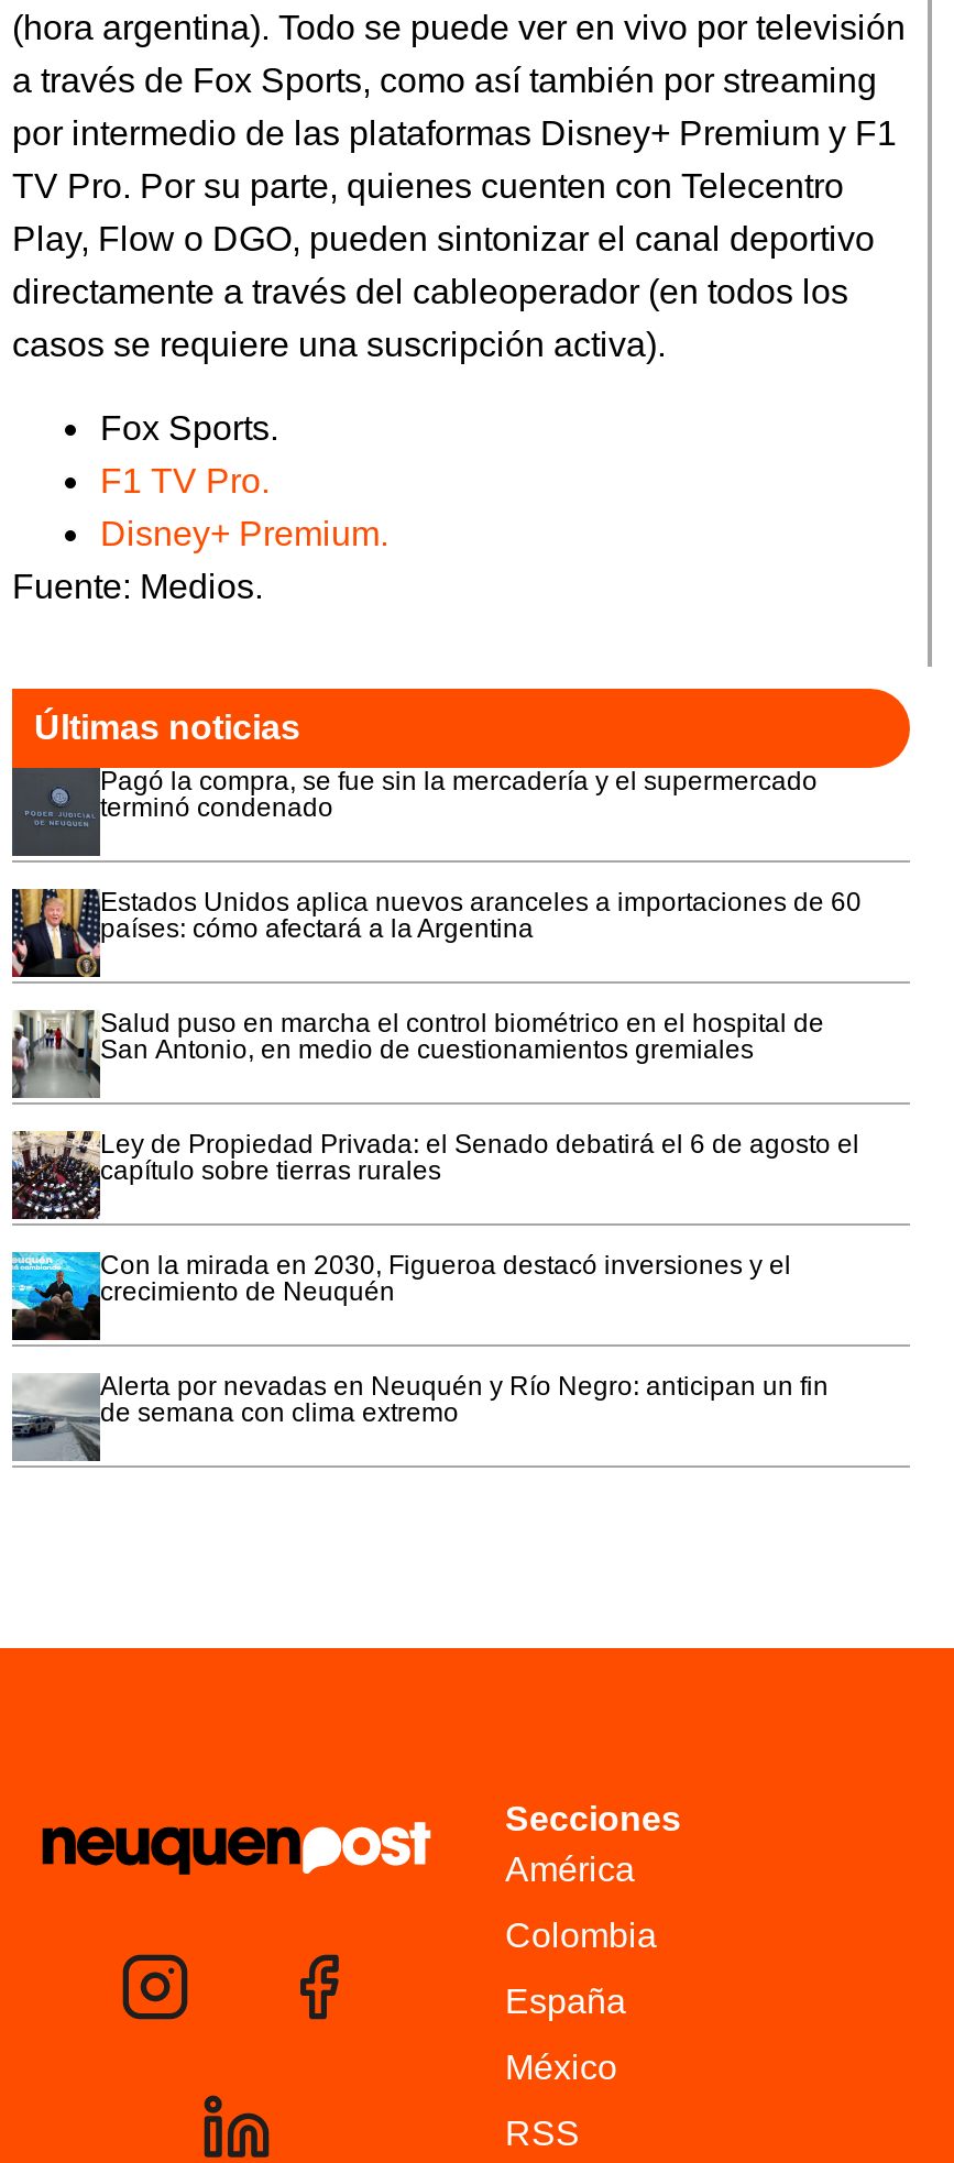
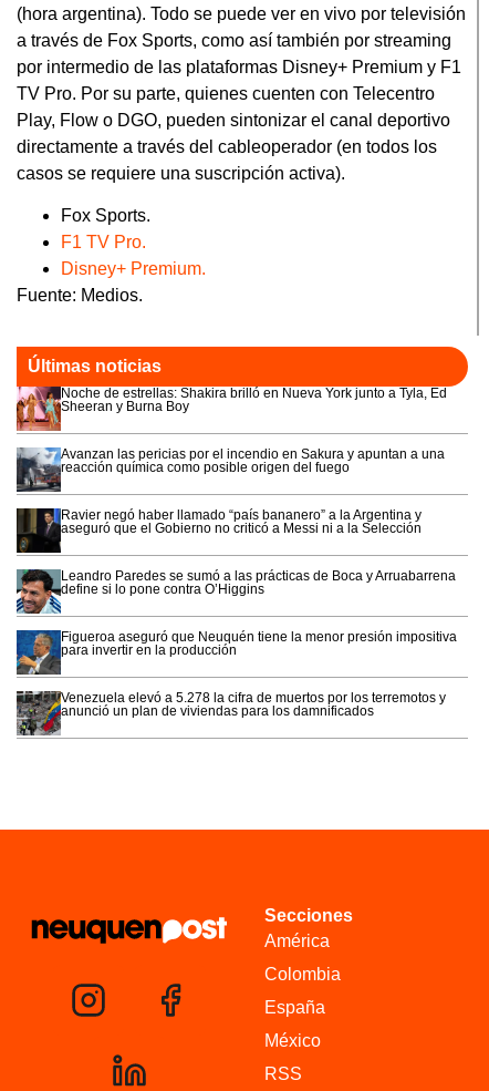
- [image]
- Pagó la compra, se fue sin la mercadería y el supermercado
- terminó condenado
+ [image]
+ Noche de estrellas: Shakira brilló en Nueva York junto a Tyla, Ed
+ Sheeran y Burna Boy

- [image]
- Estados Unidos aplica nuevos aranceles a importaciones de 60
- países: cómo afectará a la Argentina
+ [image]
+ Avanzan las pericias por el incendio en Sakura y apuntan a una
+ reacción química como posible origen del fuego

- [image]
- Salud puso en marcha el control biométrico en el hospital de
- San Antonio, en medio de cuestionamientos gremiales
+ [image]
+ Ravier negó haber llamado “país bananero” a la Argentina y
+ aseguró que el Gobierno no criticó a Messi ni a la Selección

- [image]
- Ley de Propiedad Privada: el Senado debatirá el 6 de agosto el
- capítulo sobre tierras rurales
+ [image]
+ Leandro Paredes se sumó a las prácticas de Boca y Arruabarrena
+ define si lo pone contra O’Higgins

- [image]
- Con la mirada en 2030, Figueroa destacó inversiones y el
- crecimiento de Neuquén
+ [image]
+ Figueroa aseguró que Neuquén tiene la menor presión impositiva
+ para invertir en la producción

- [image]
- Alerta por nevadas en Neuquén y Río Negro: anticipan un fin
- de semana con clima extremo
+ [image]
+ Venezuela elevó a 5.278 la cifra de muertos por los terremotos y
+ anunció un plan de viviendas para los damnificados
